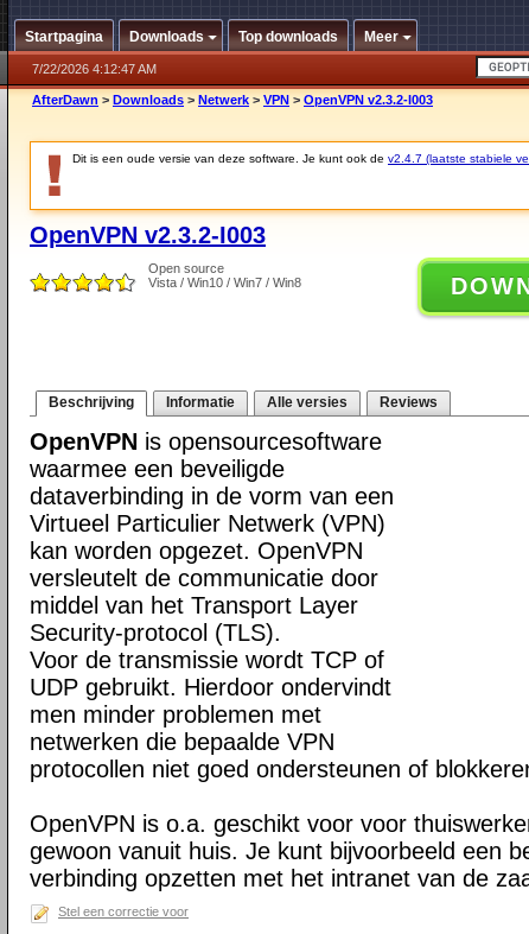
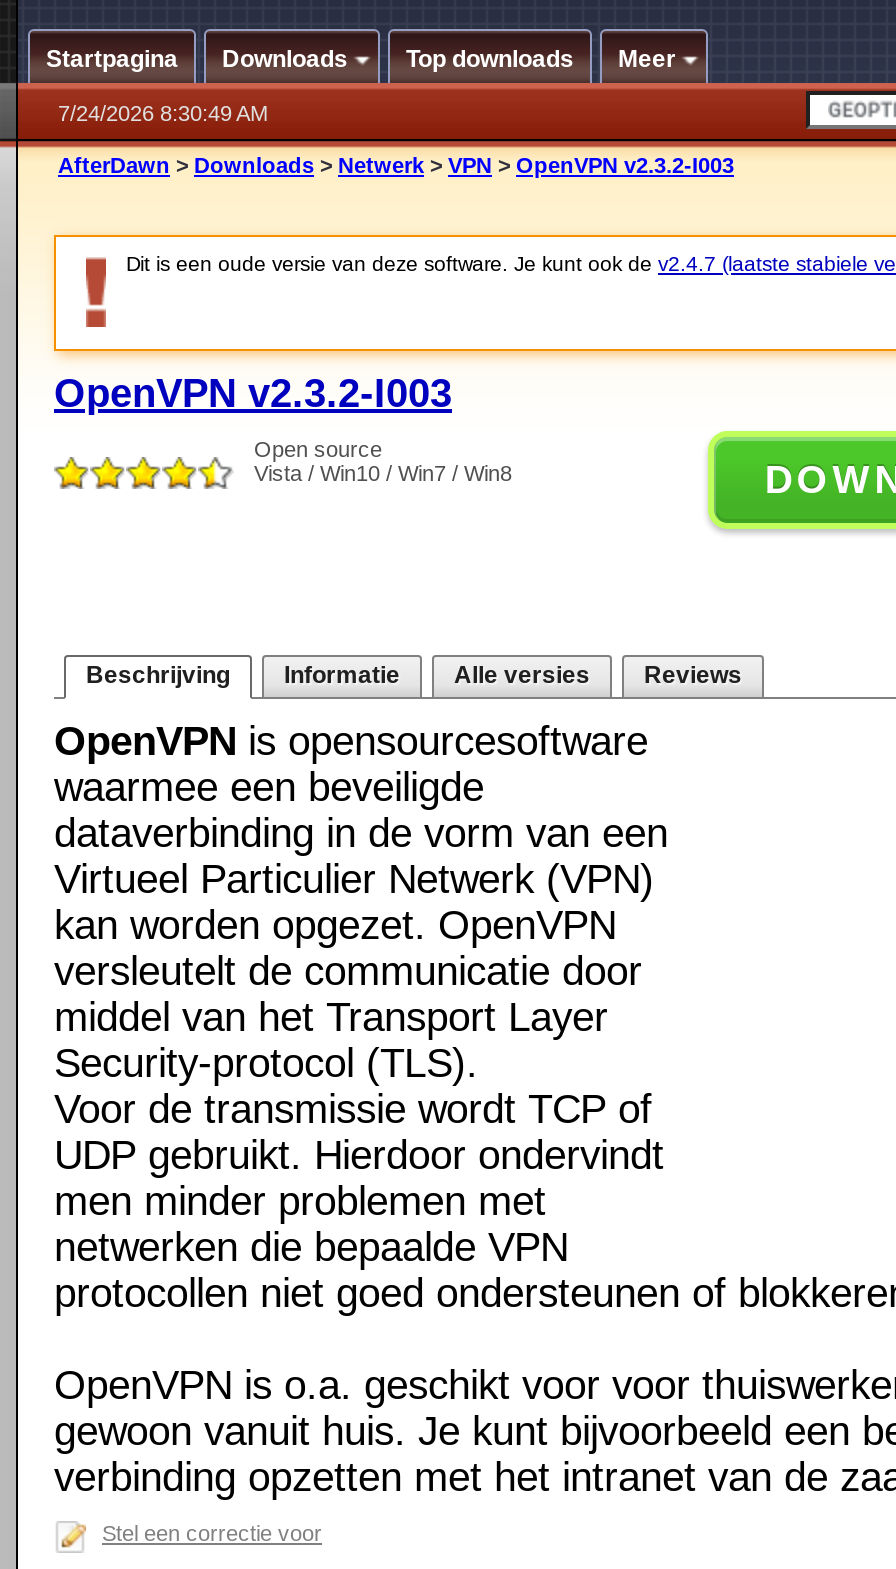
- 7/22/2026 4:12:47 AM
+ 7/24/2026 8:30:49 AM
